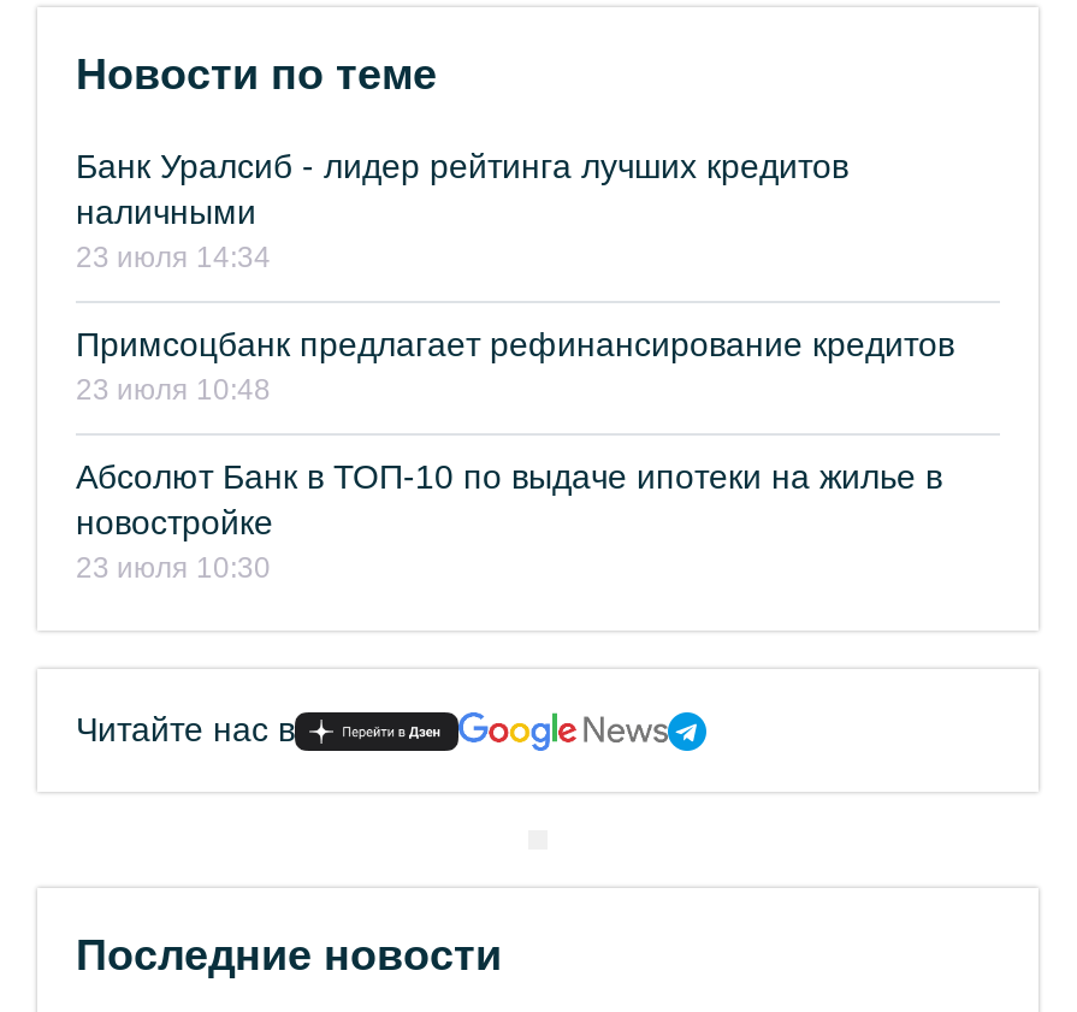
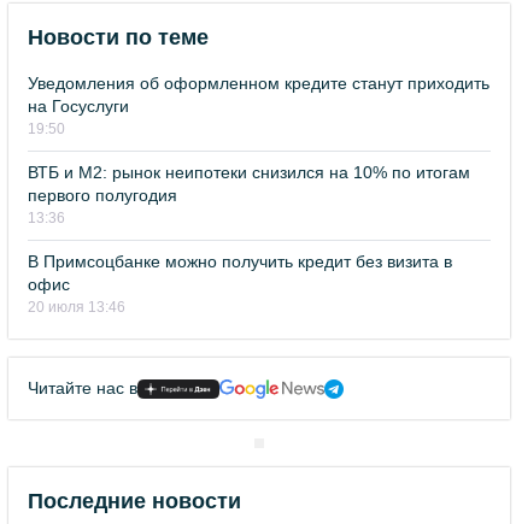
- Банк Уралсиб - лидер рейтинга лучших кредитов
- наличными
- 23 июля 14:34
+ Уведомления об оформленном кредите станут приходить
+ на Госуслуги
+ 19:50

- Примсоцбанк предлагает рефинансирование кредитов
- 23 июля 10:48
+ ВТБ и М2: рынок неипотеки снизился на 10% по итогам
+ первого полугодия
+ 13:36

- Абсолют Банк в ТОП-10 по выдаче ипотеки на жилье в
- новостройке
- 23 июля 10:30
+ В Примсоцбанке можно получить кредит без визита в
+ офис
+ 20 июля 13:46
